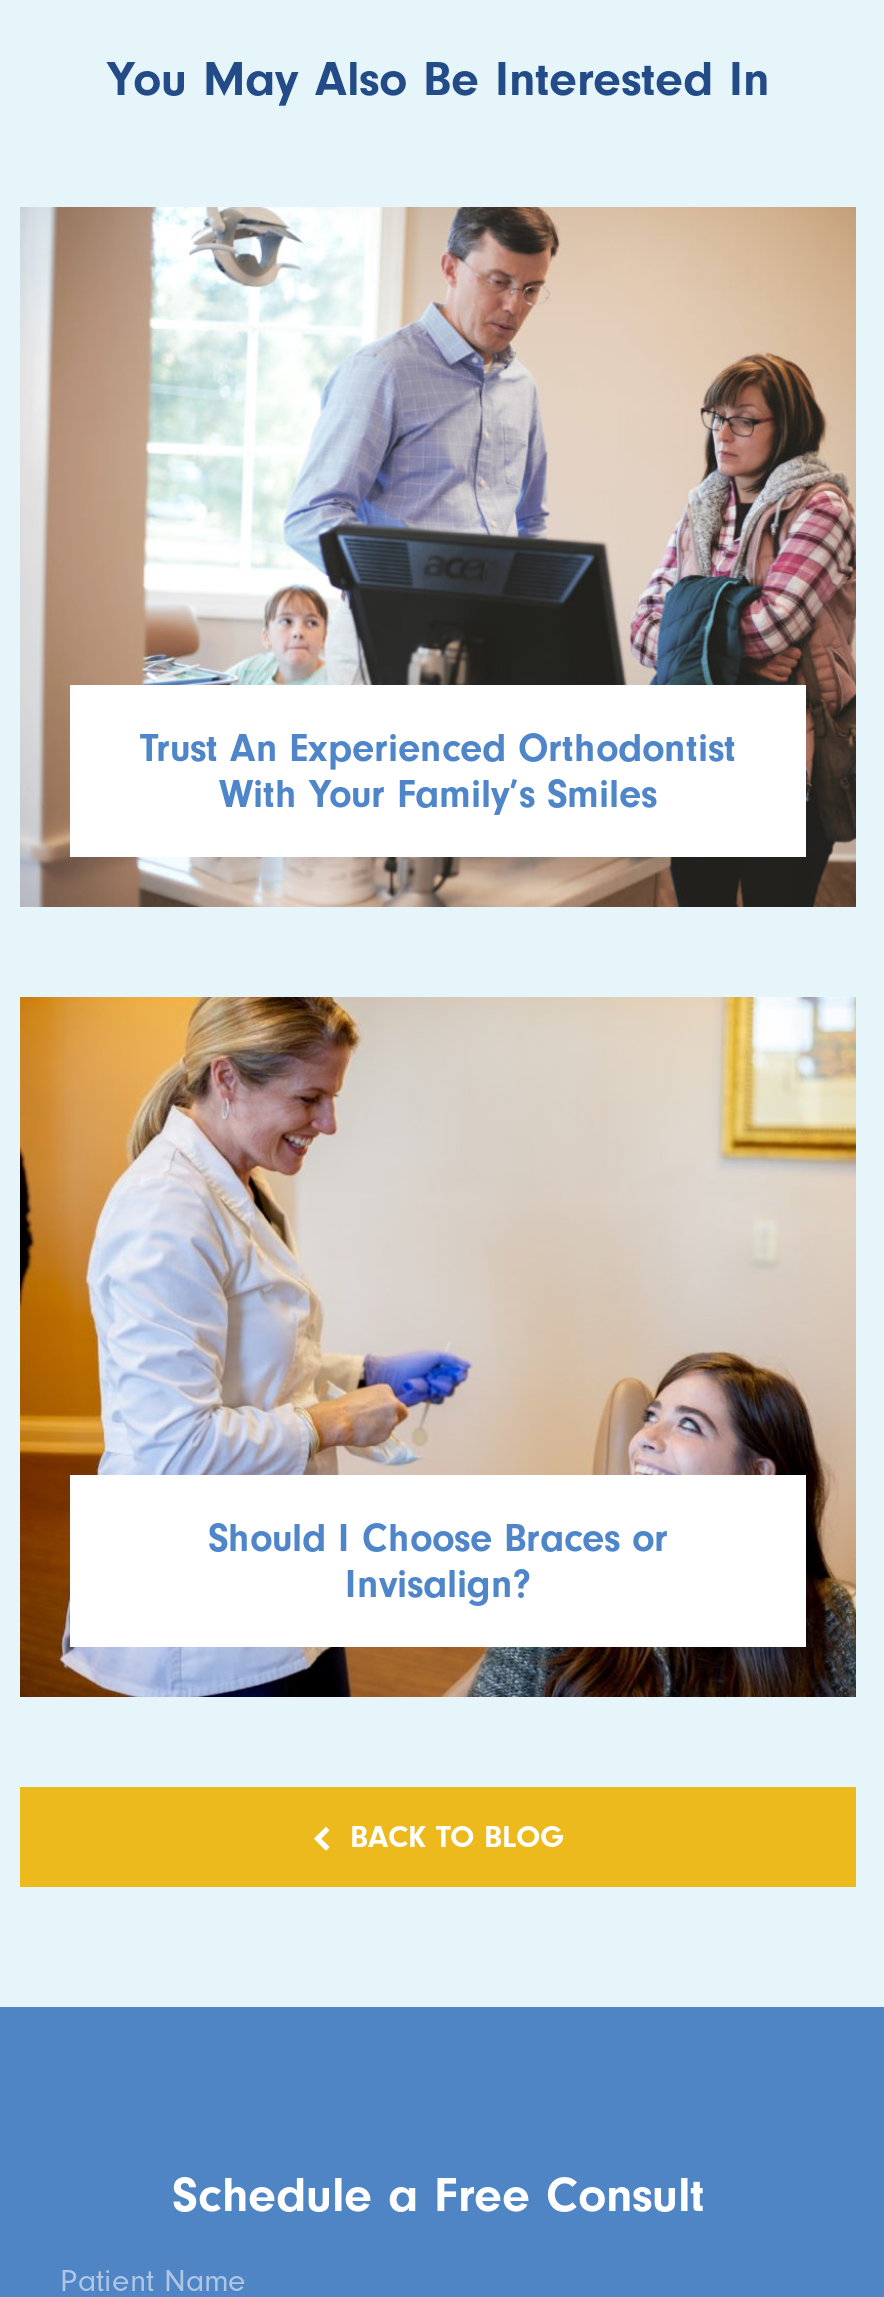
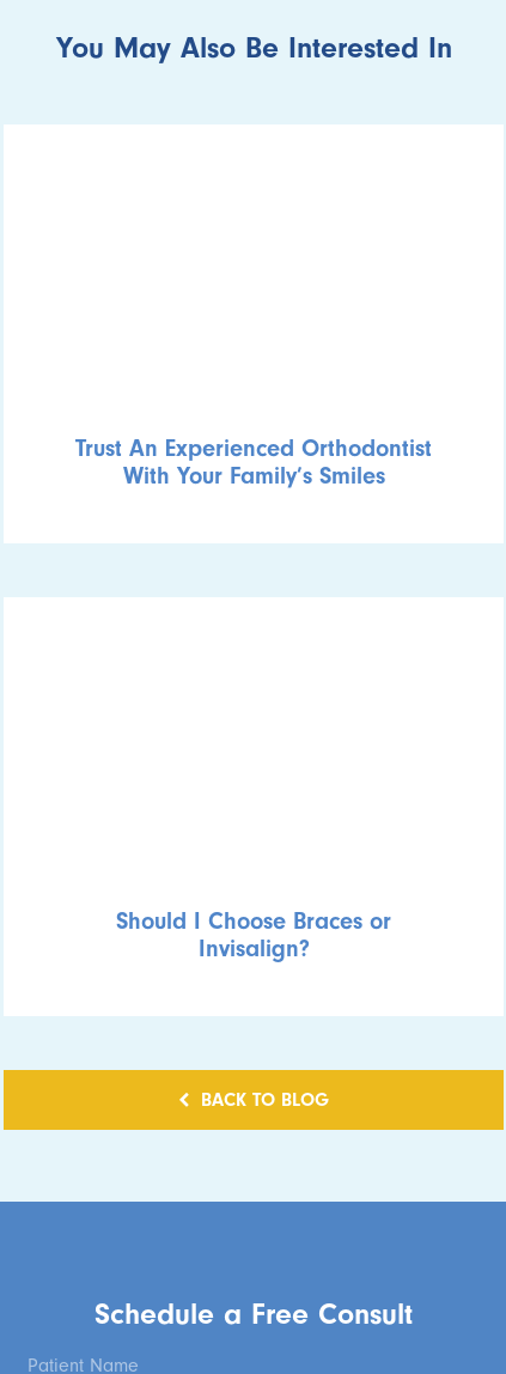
- [image]

- [image]
